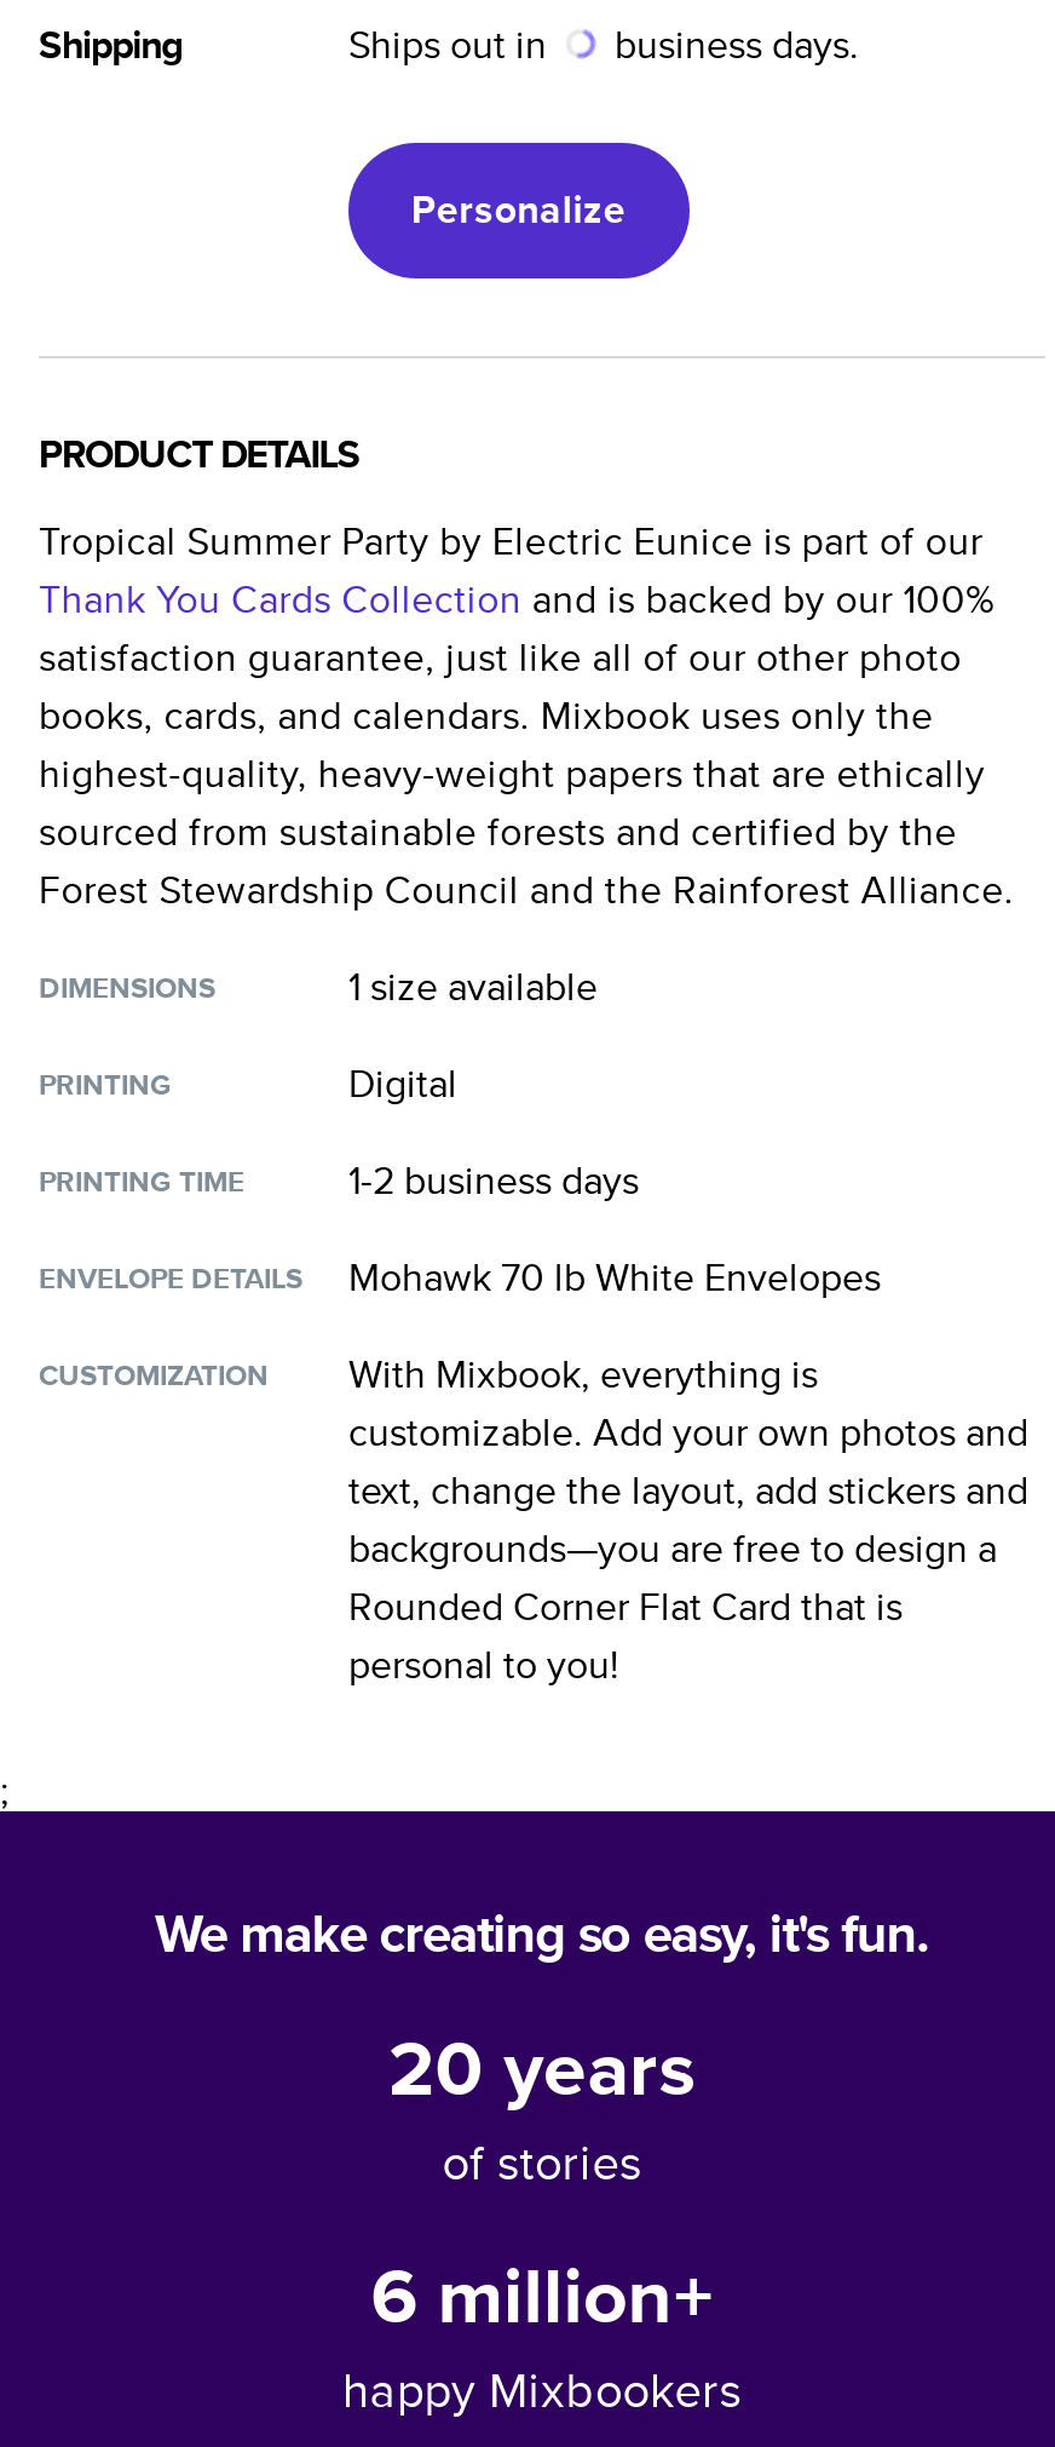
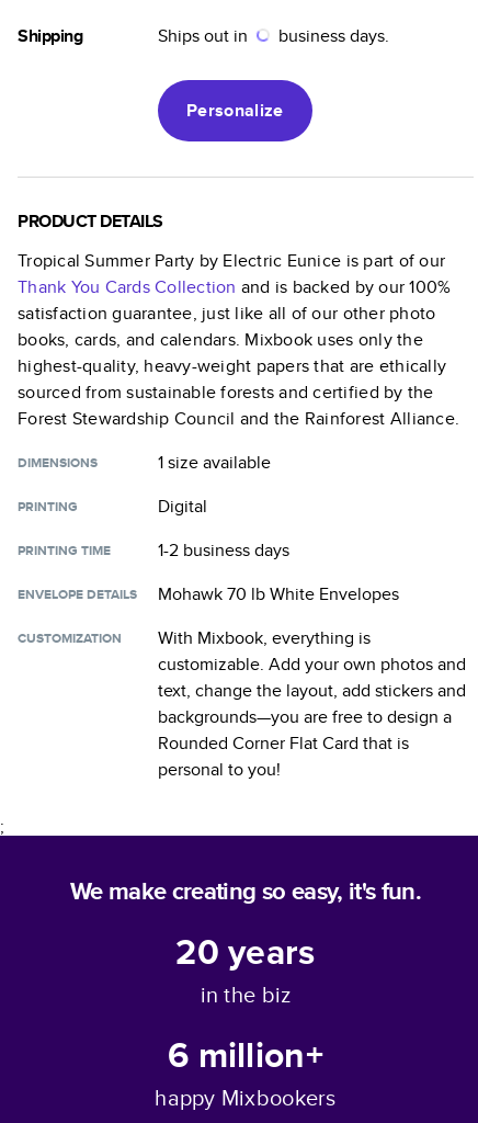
- of stories
+ in the biz
